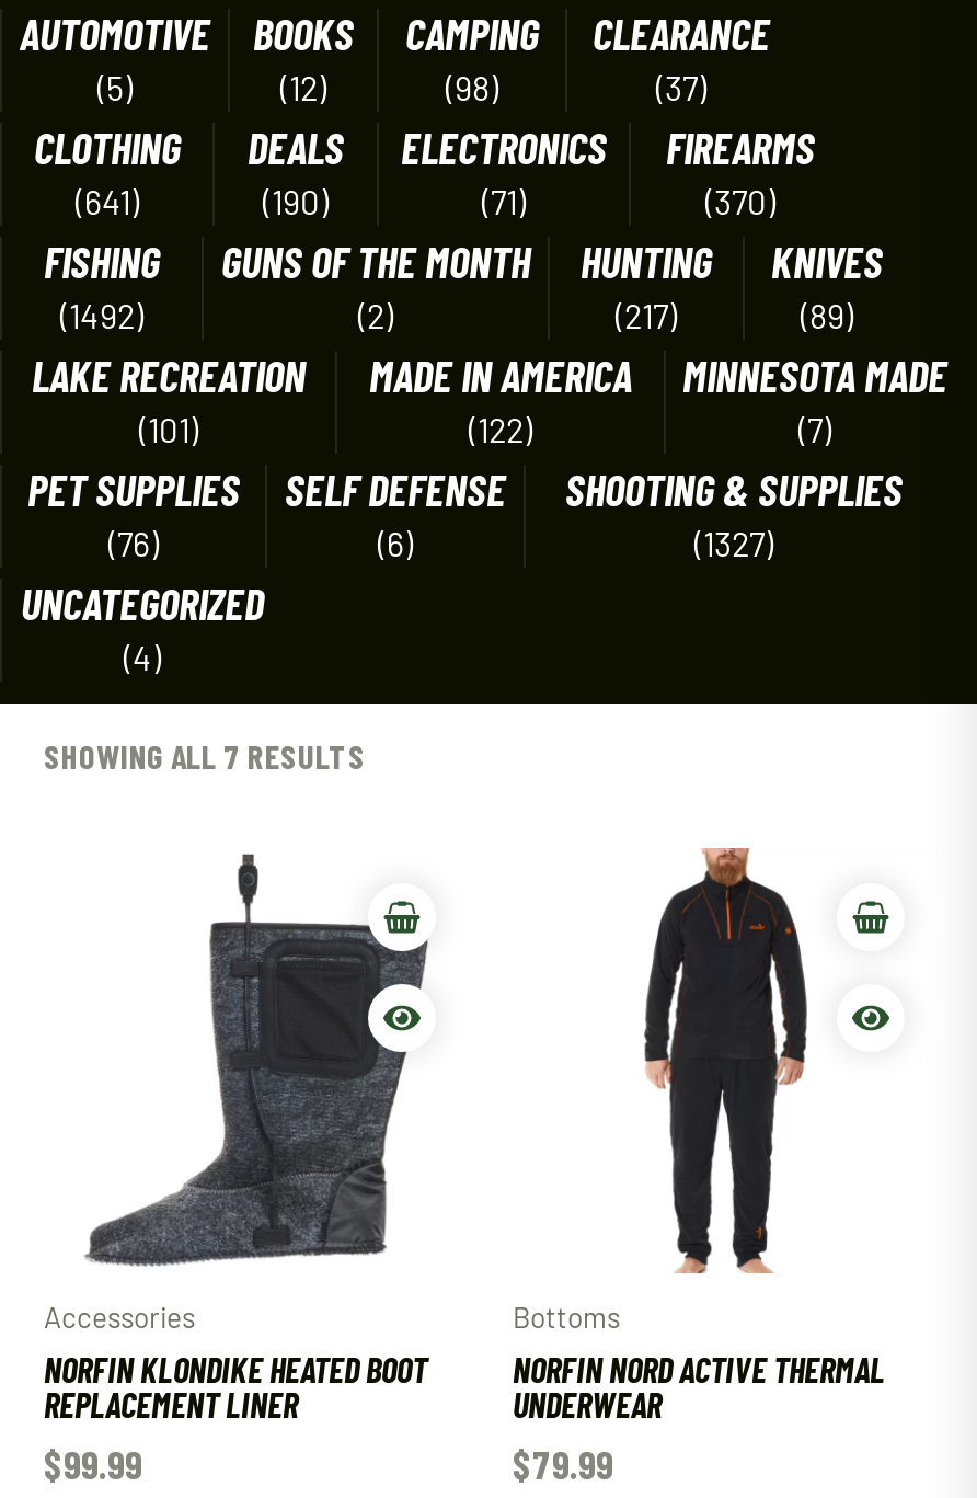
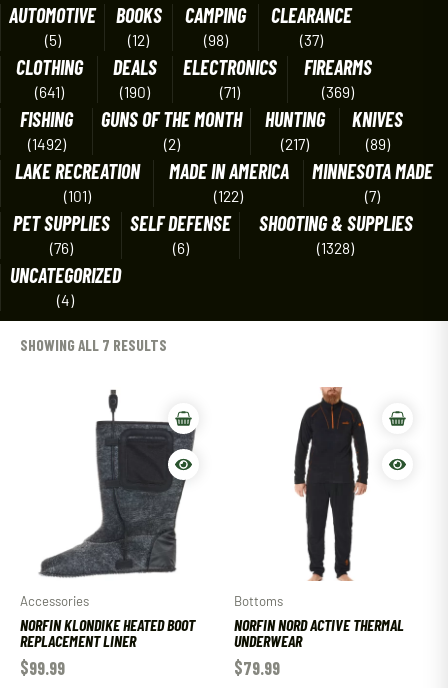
- (370)
+ (369)

- (1327)
+ (1328)
